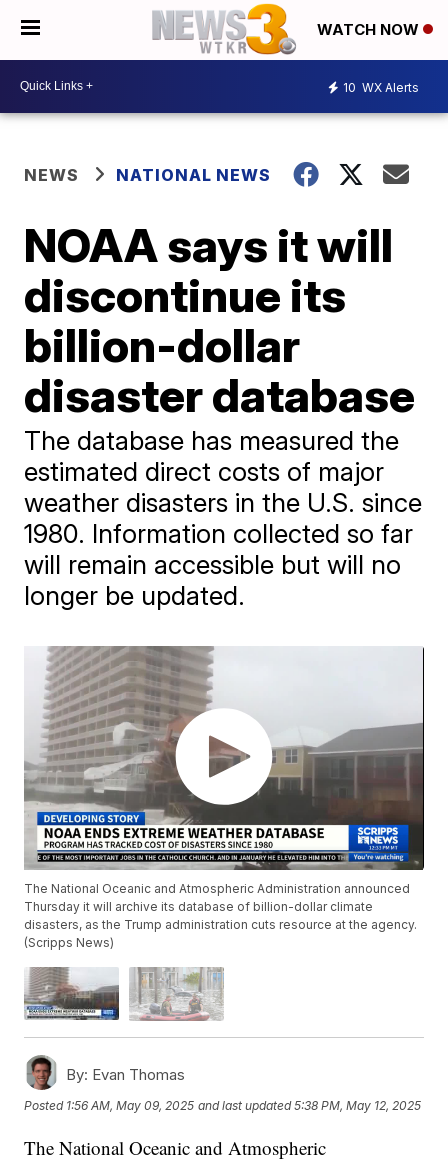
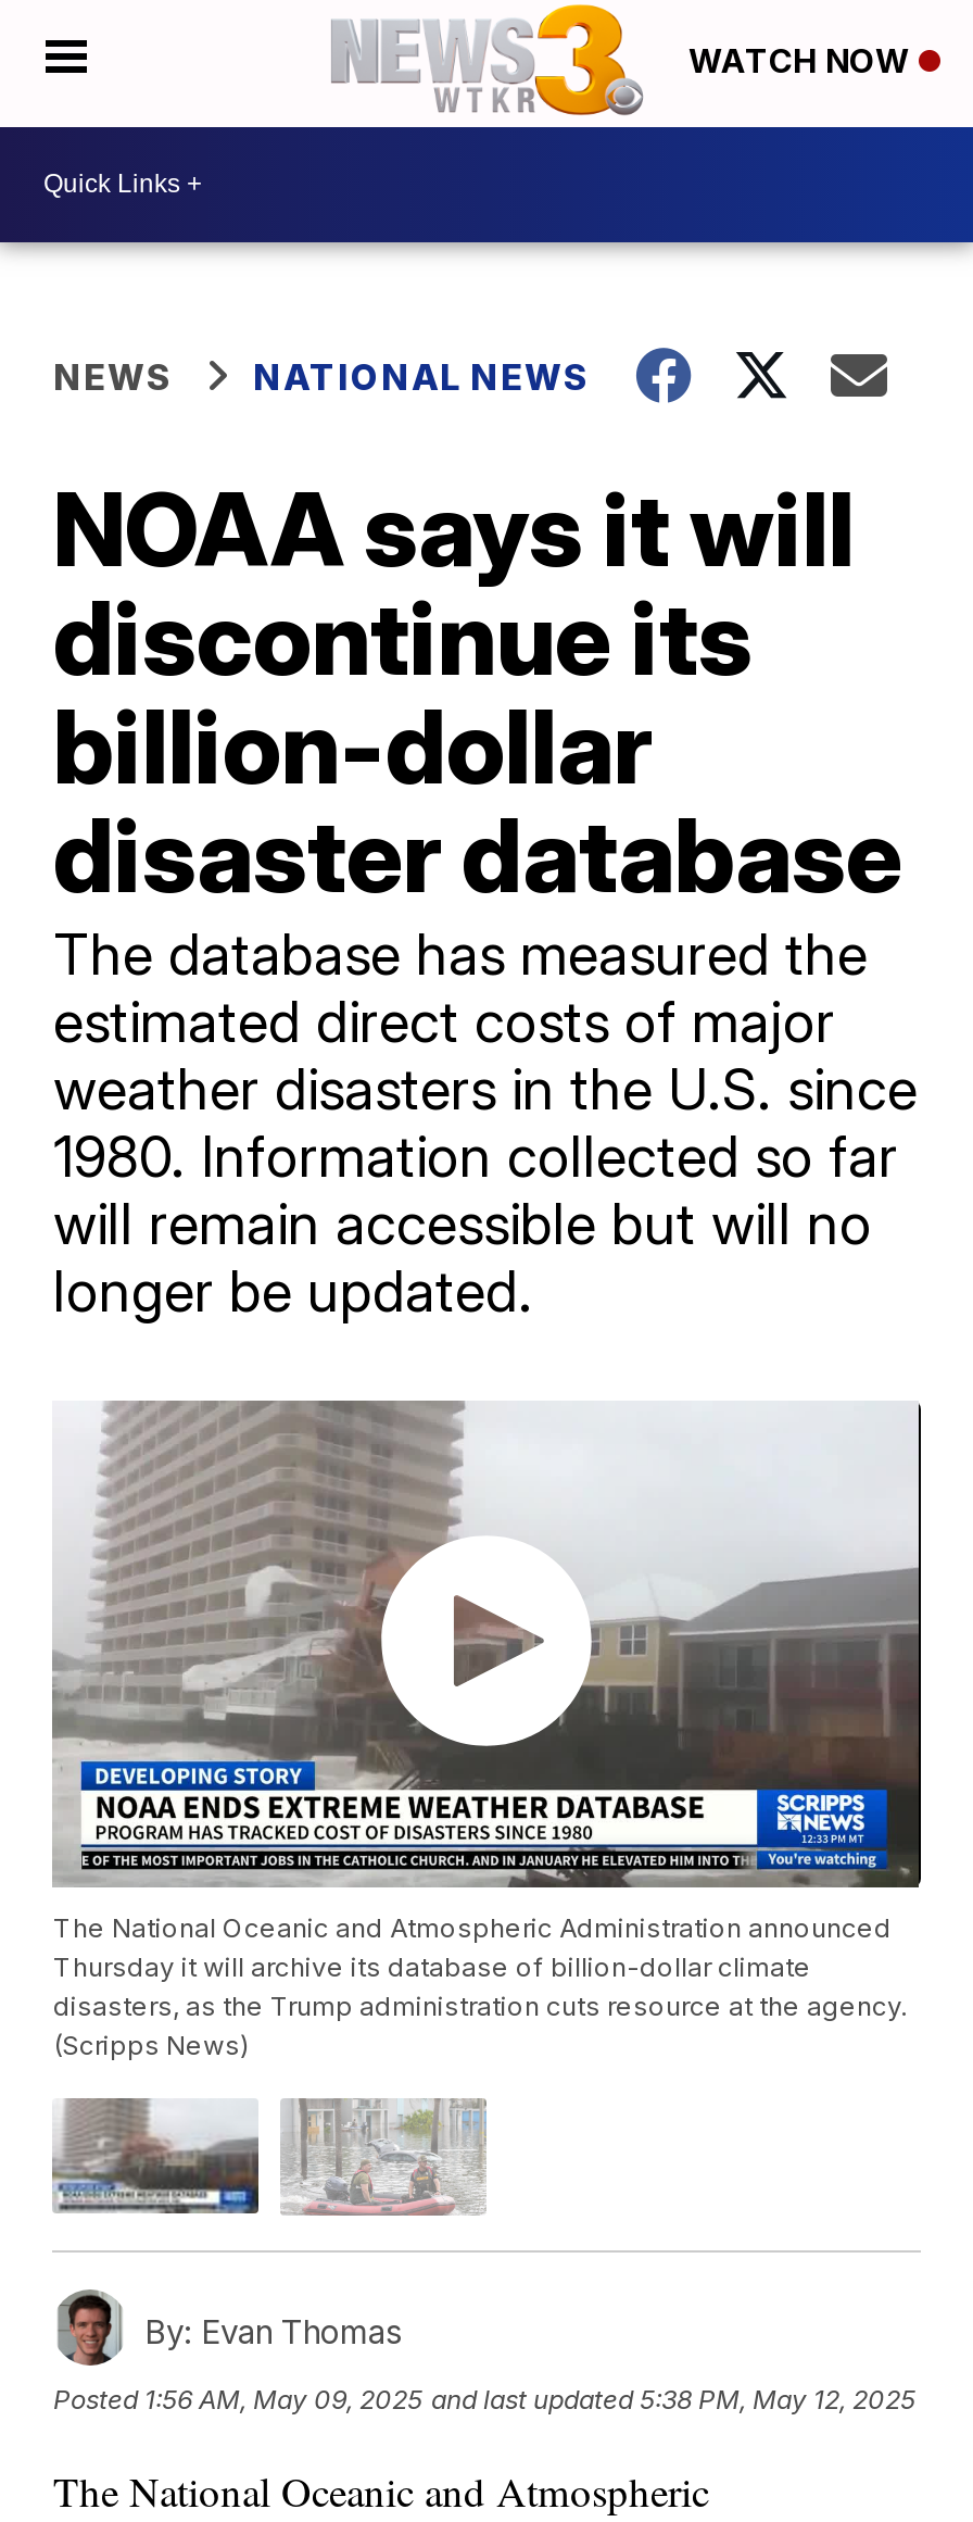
- 10 WX Alerts
